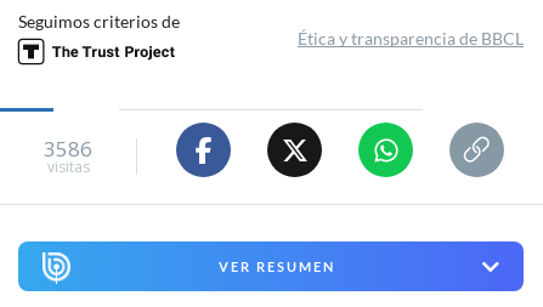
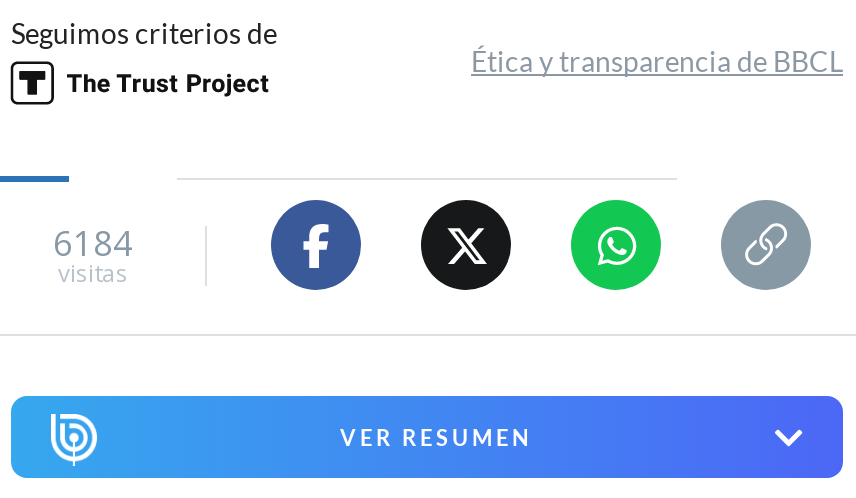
- 3586
+ 6184
